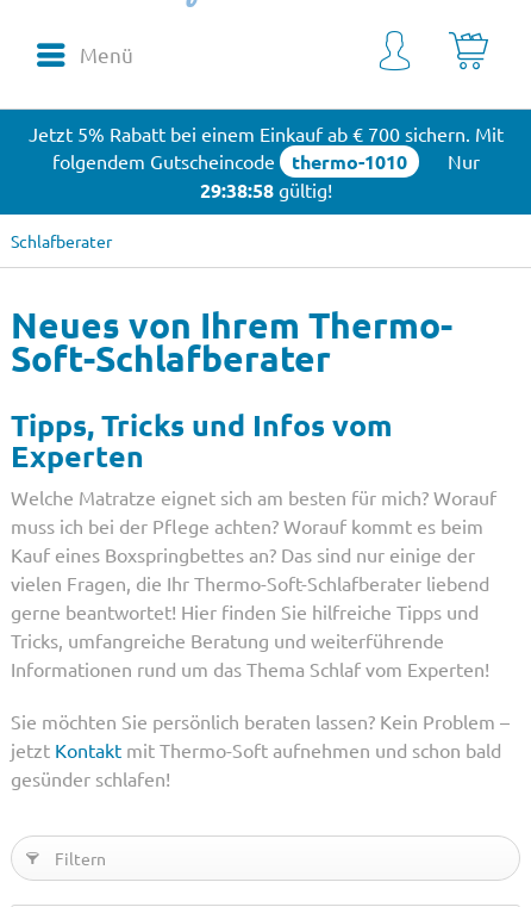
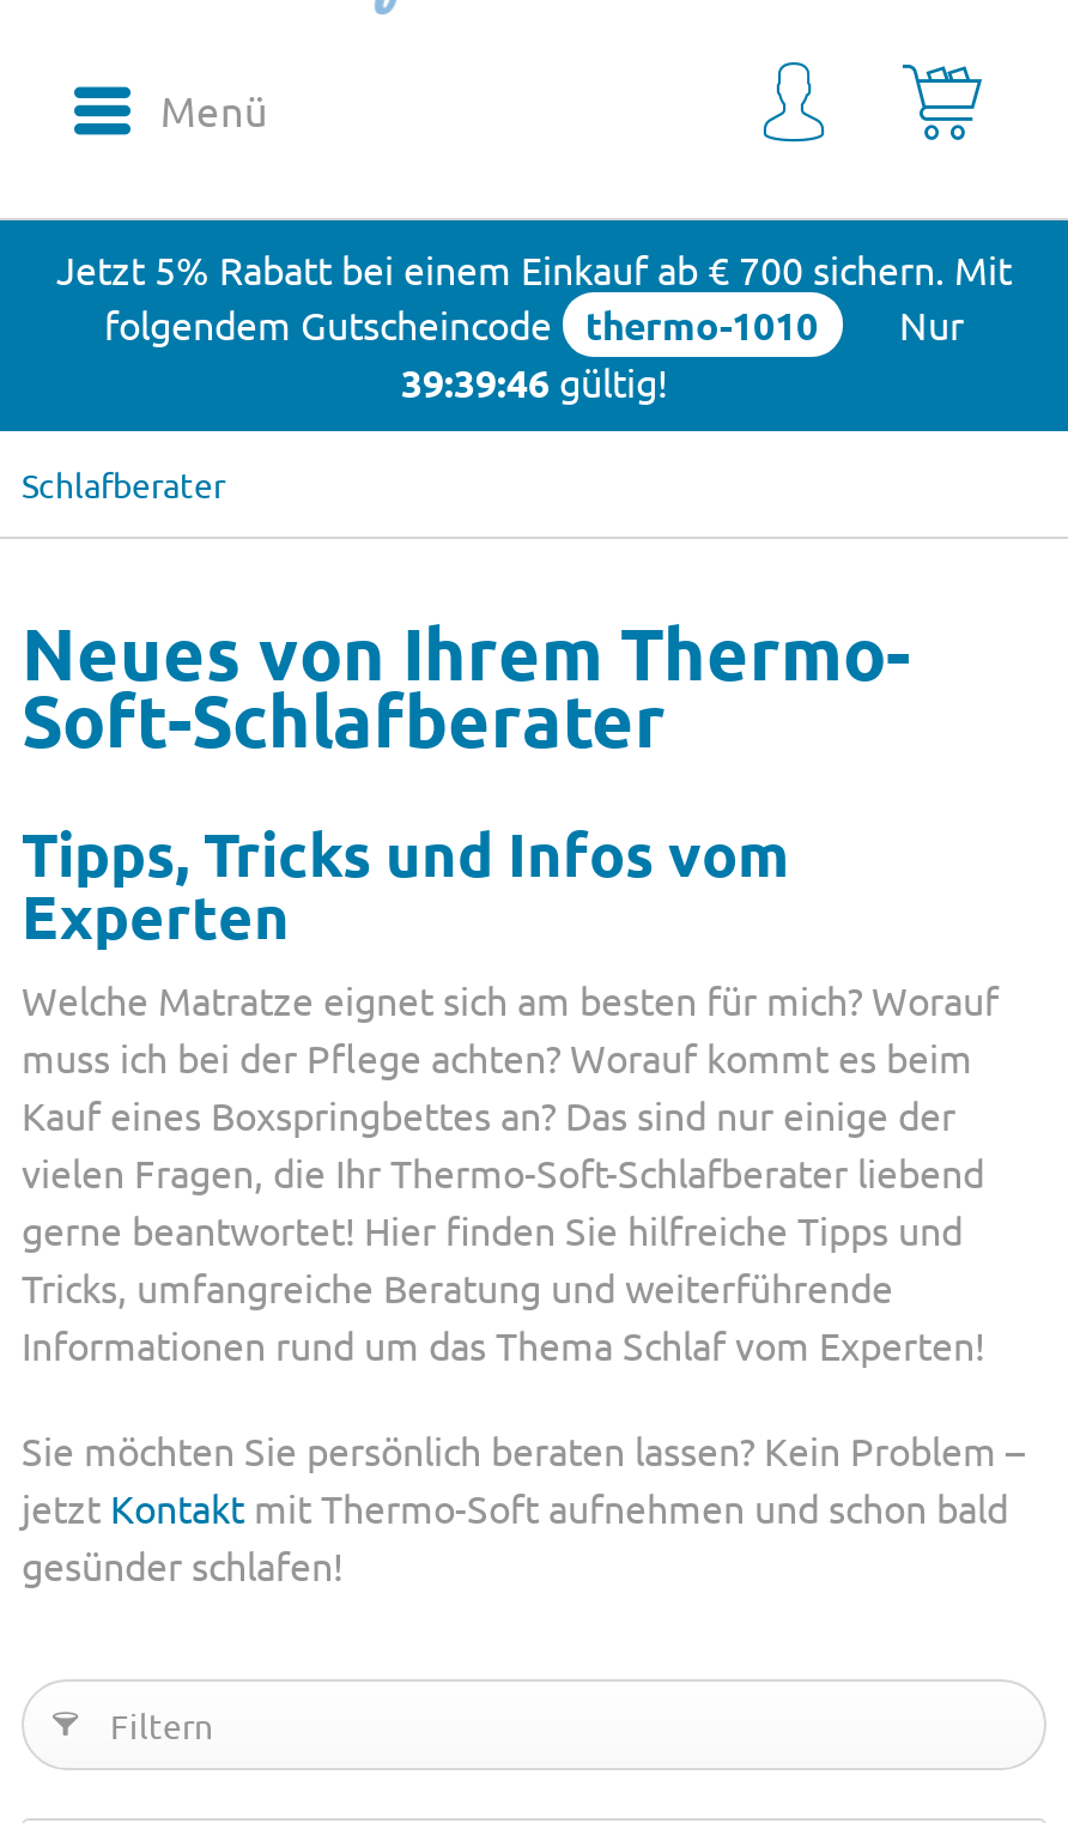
- 29:38:58 gültig!
+ 39:39:46 gültig!
